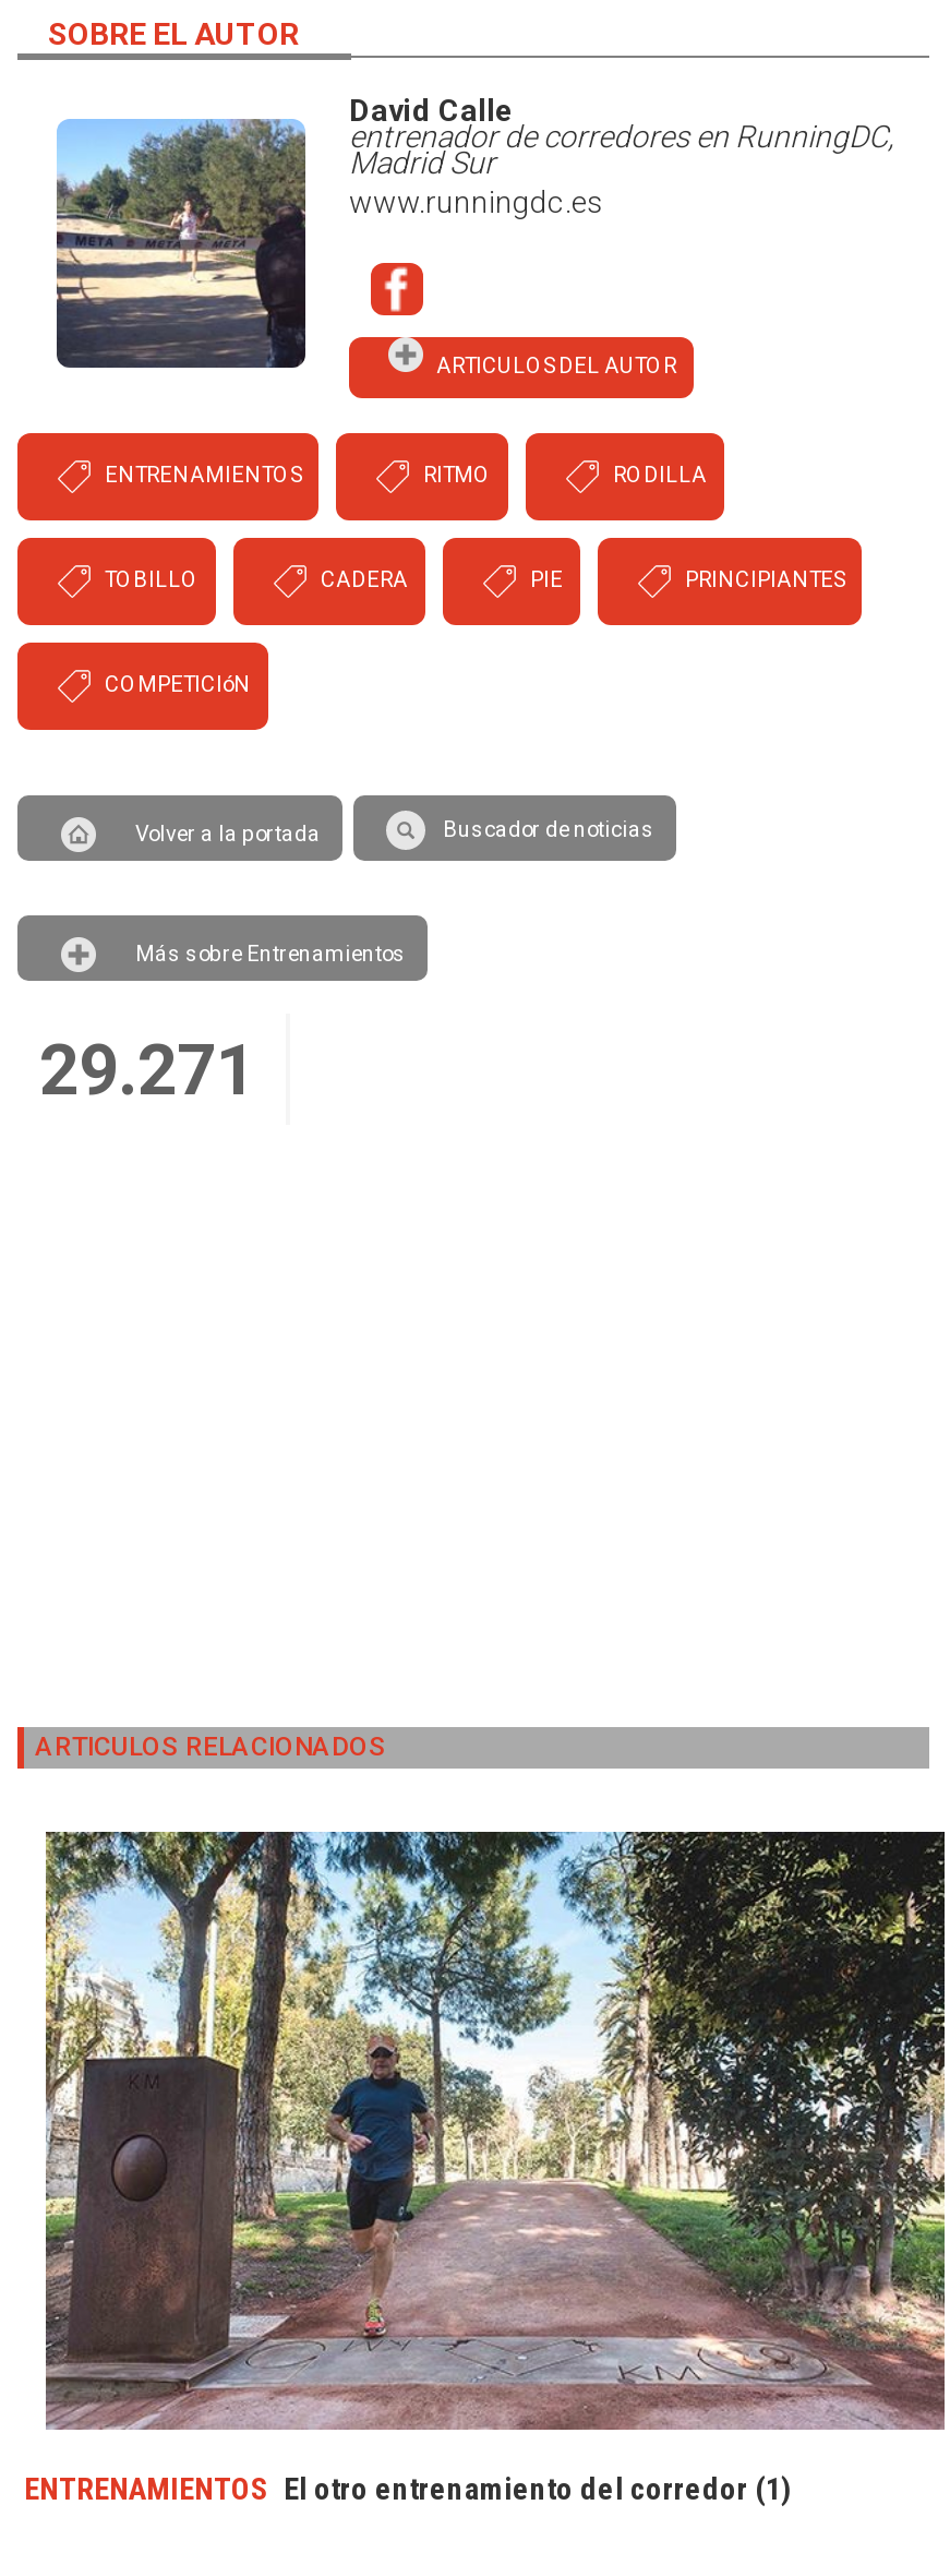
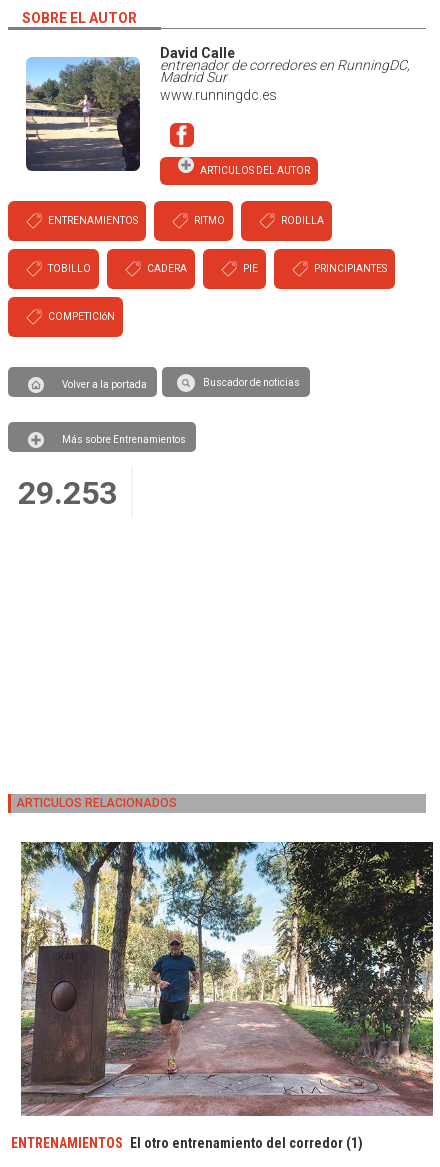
- 29.271
+ 29.253
